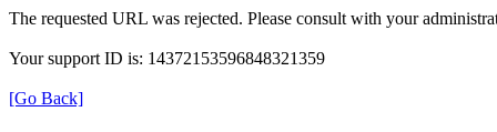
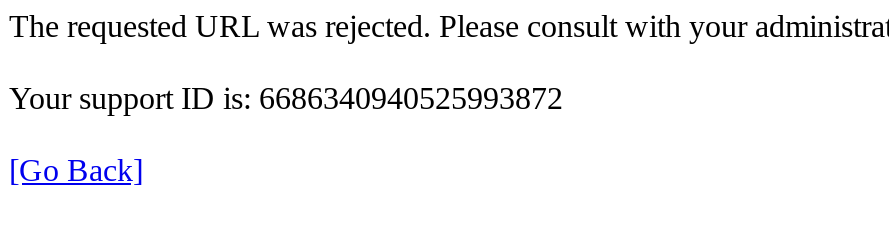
- Your support ID is: 14372153596848321359
+ Your support ID is: 6686340940525993872
